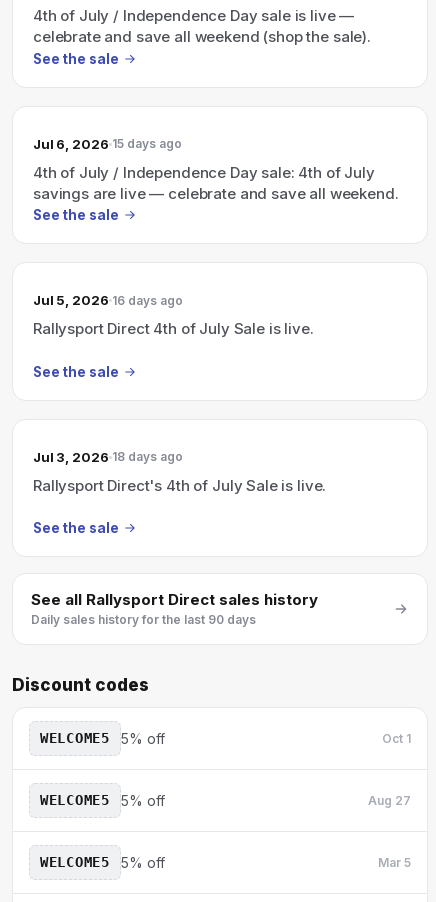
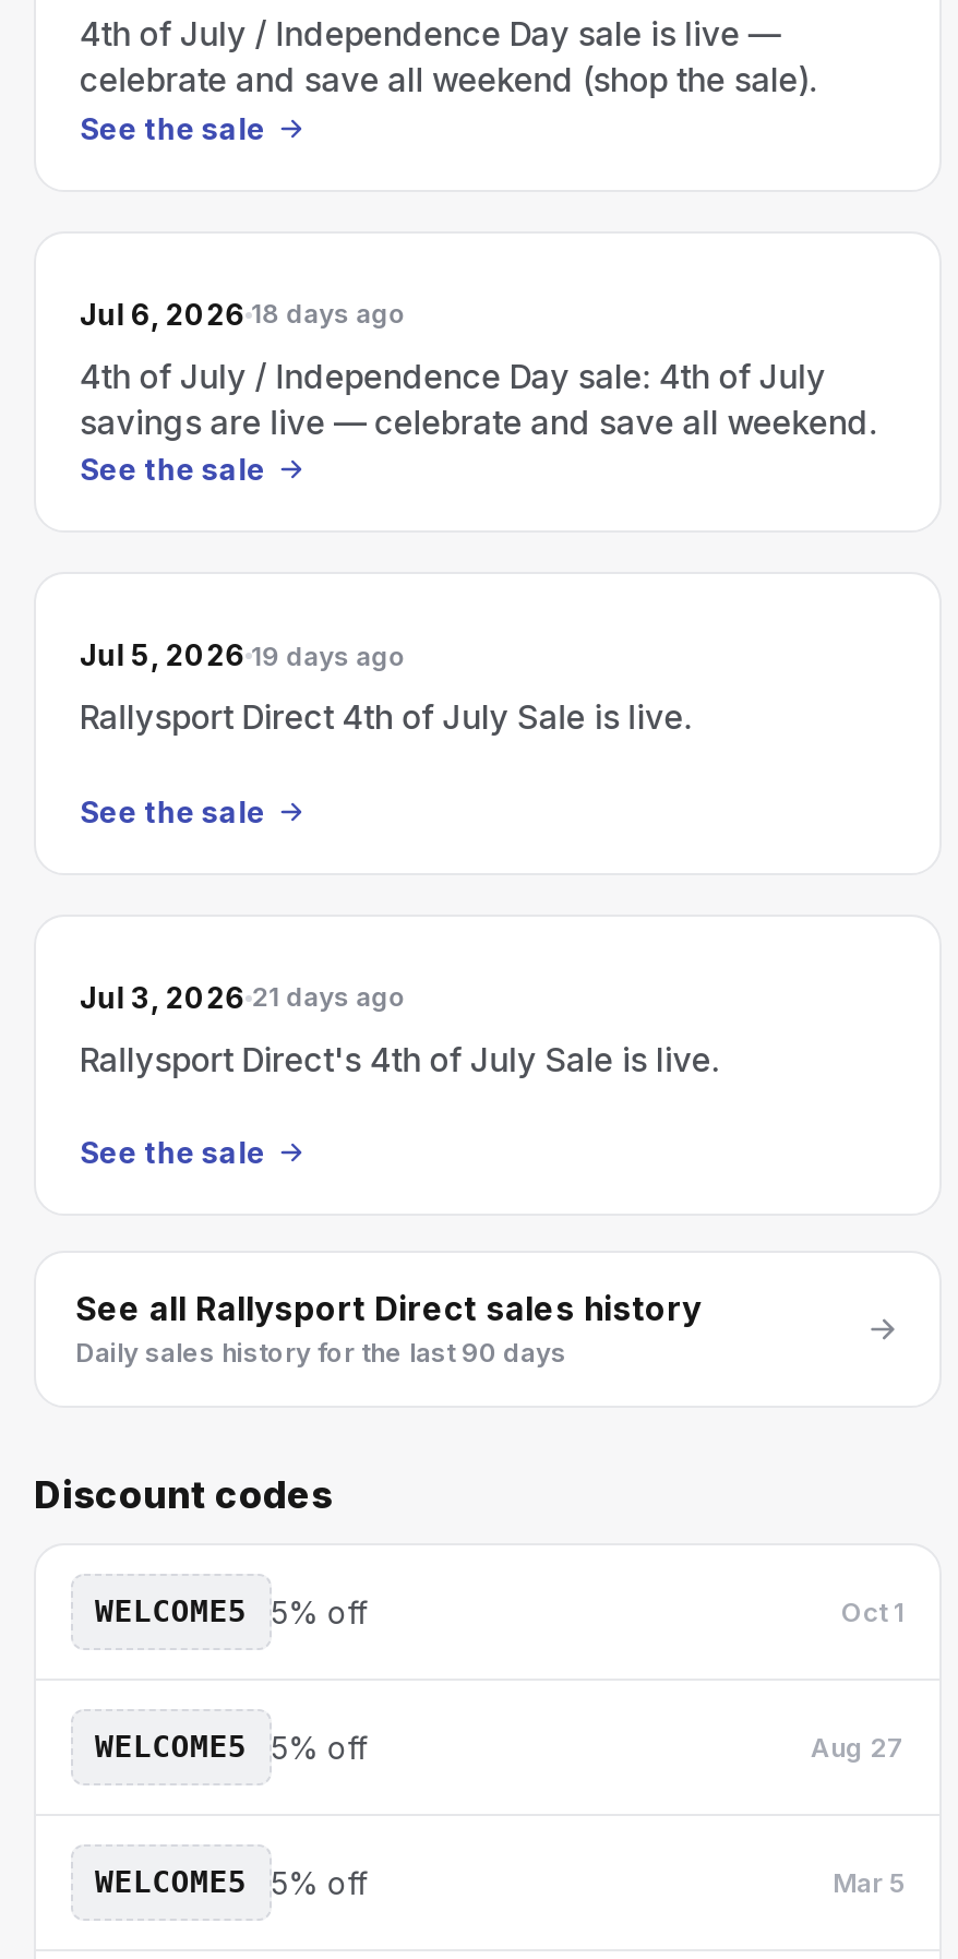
- Jul 6, 2026 15 days ago
+ Jul 6, 2026 18 days ago

- Jul 5, 2026 16 days ago
+ Jul 5, 2026 19 days ago

- Jul 3, 2026 18 days ago
+ Jul 3, 2026 21 days ago
